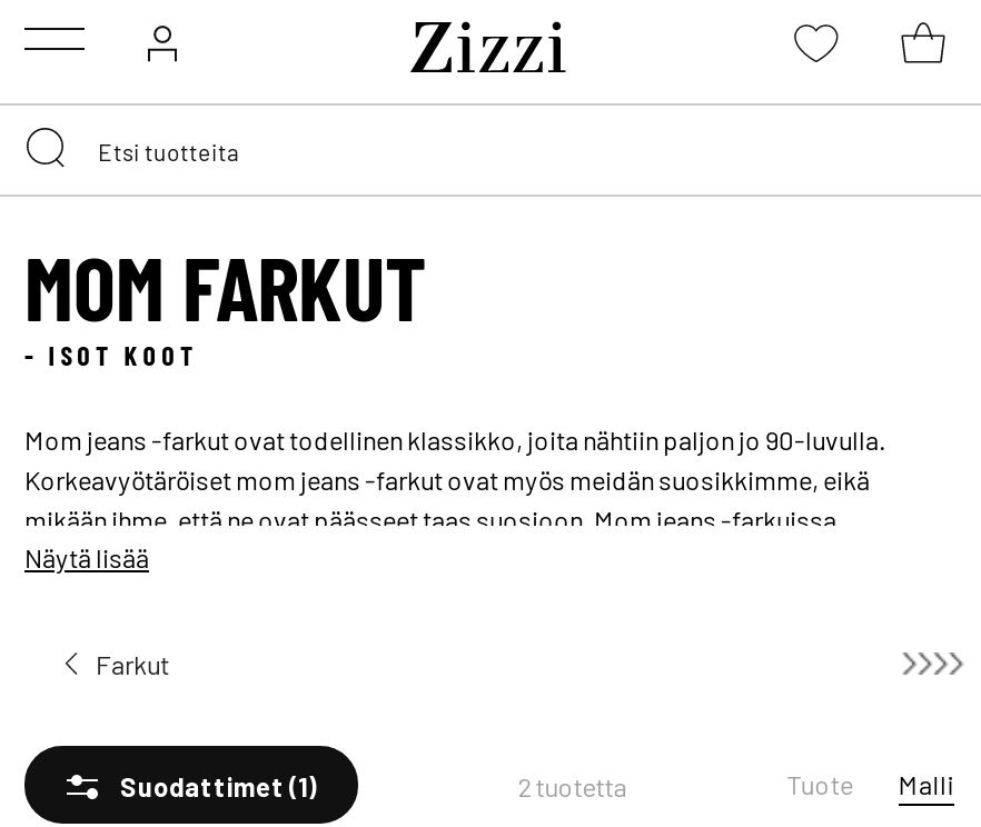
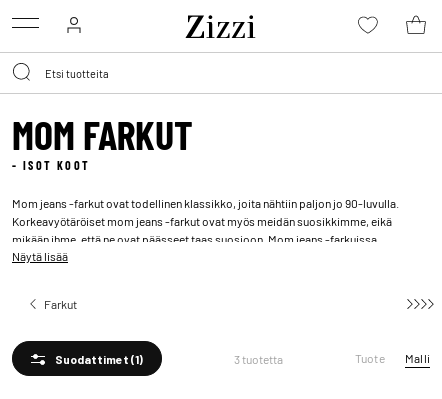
- 2 tuotetta
+ 3 tuotetta
